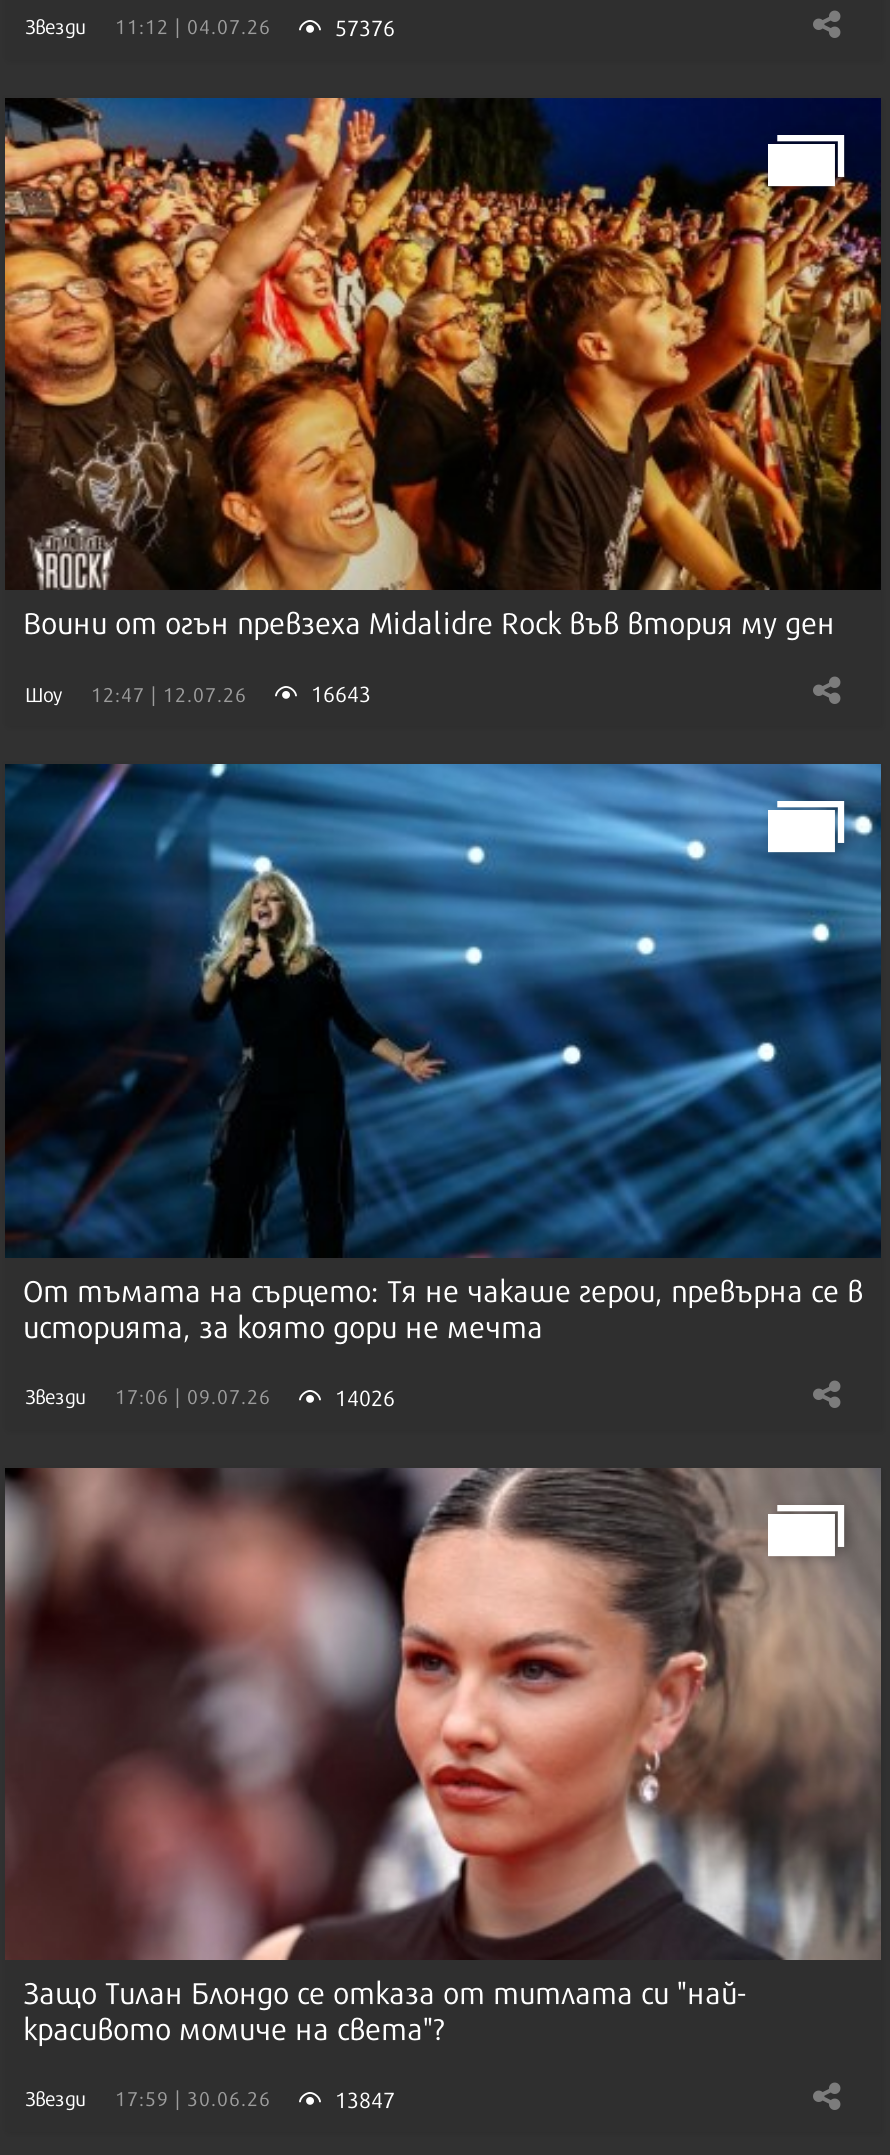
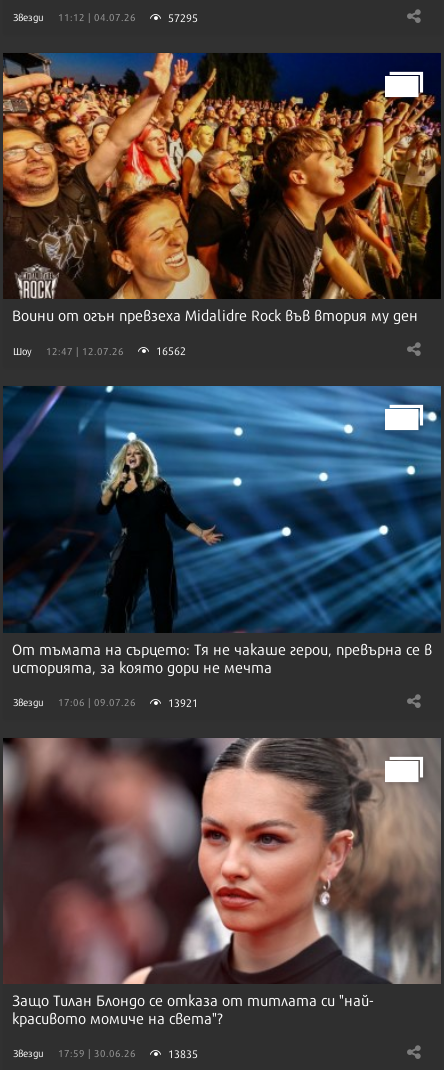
- 57376
+ 57295

- 16643
+ 16562

- 14026
+ 13921

- 13847
+ 13835
